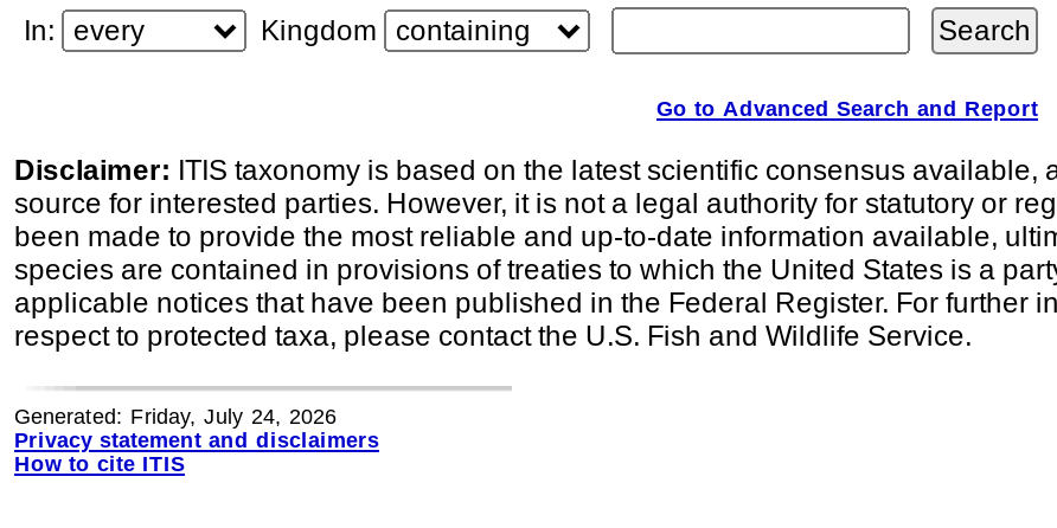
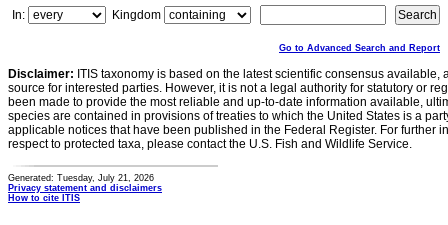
- Generated: Friday, July 24, 2026
+ Generated: Tuesday, July 21, 2026
